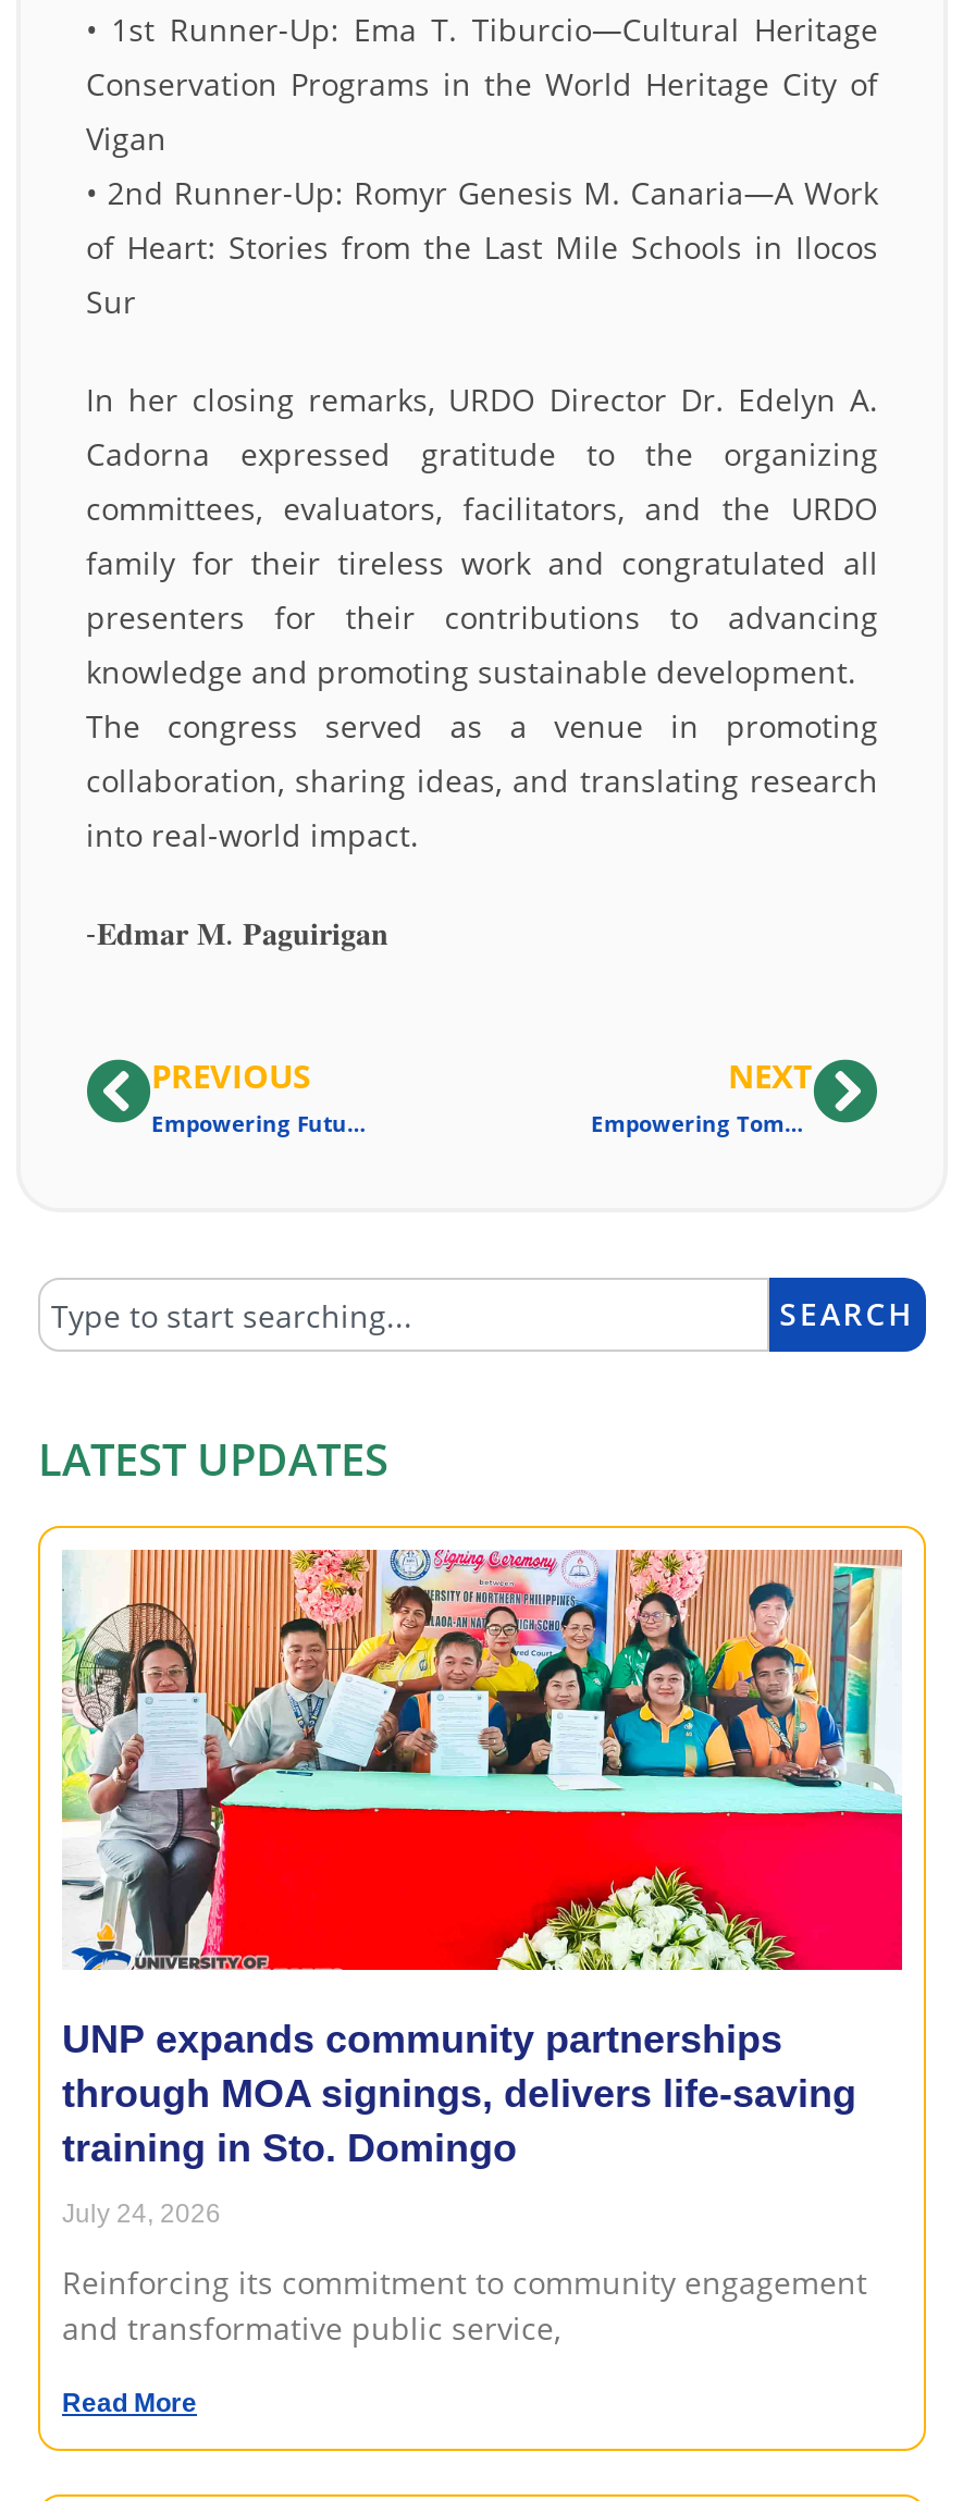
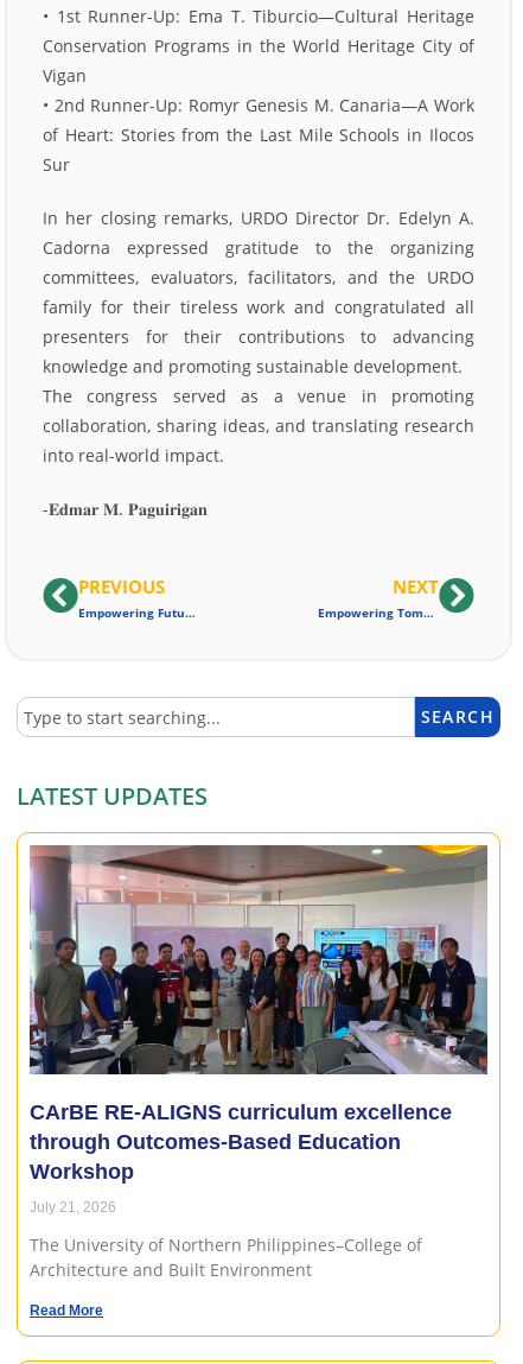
- [image]
- UNP expands community partnerships
- through MOA signings, delivers life-saving
- training in Sto. Domingo
+ [image]
+ CArBE RE-ALIGNS curriculum excellence
+ through Outcomes-Based Education
+ Workshop

- July 24, 2026
+ July 21, 2026

- Reinforcing its commitment to community engagement
- and transformative public service,
+ The University of Northern Philippines–College of
+ Architecture and Built Environment
